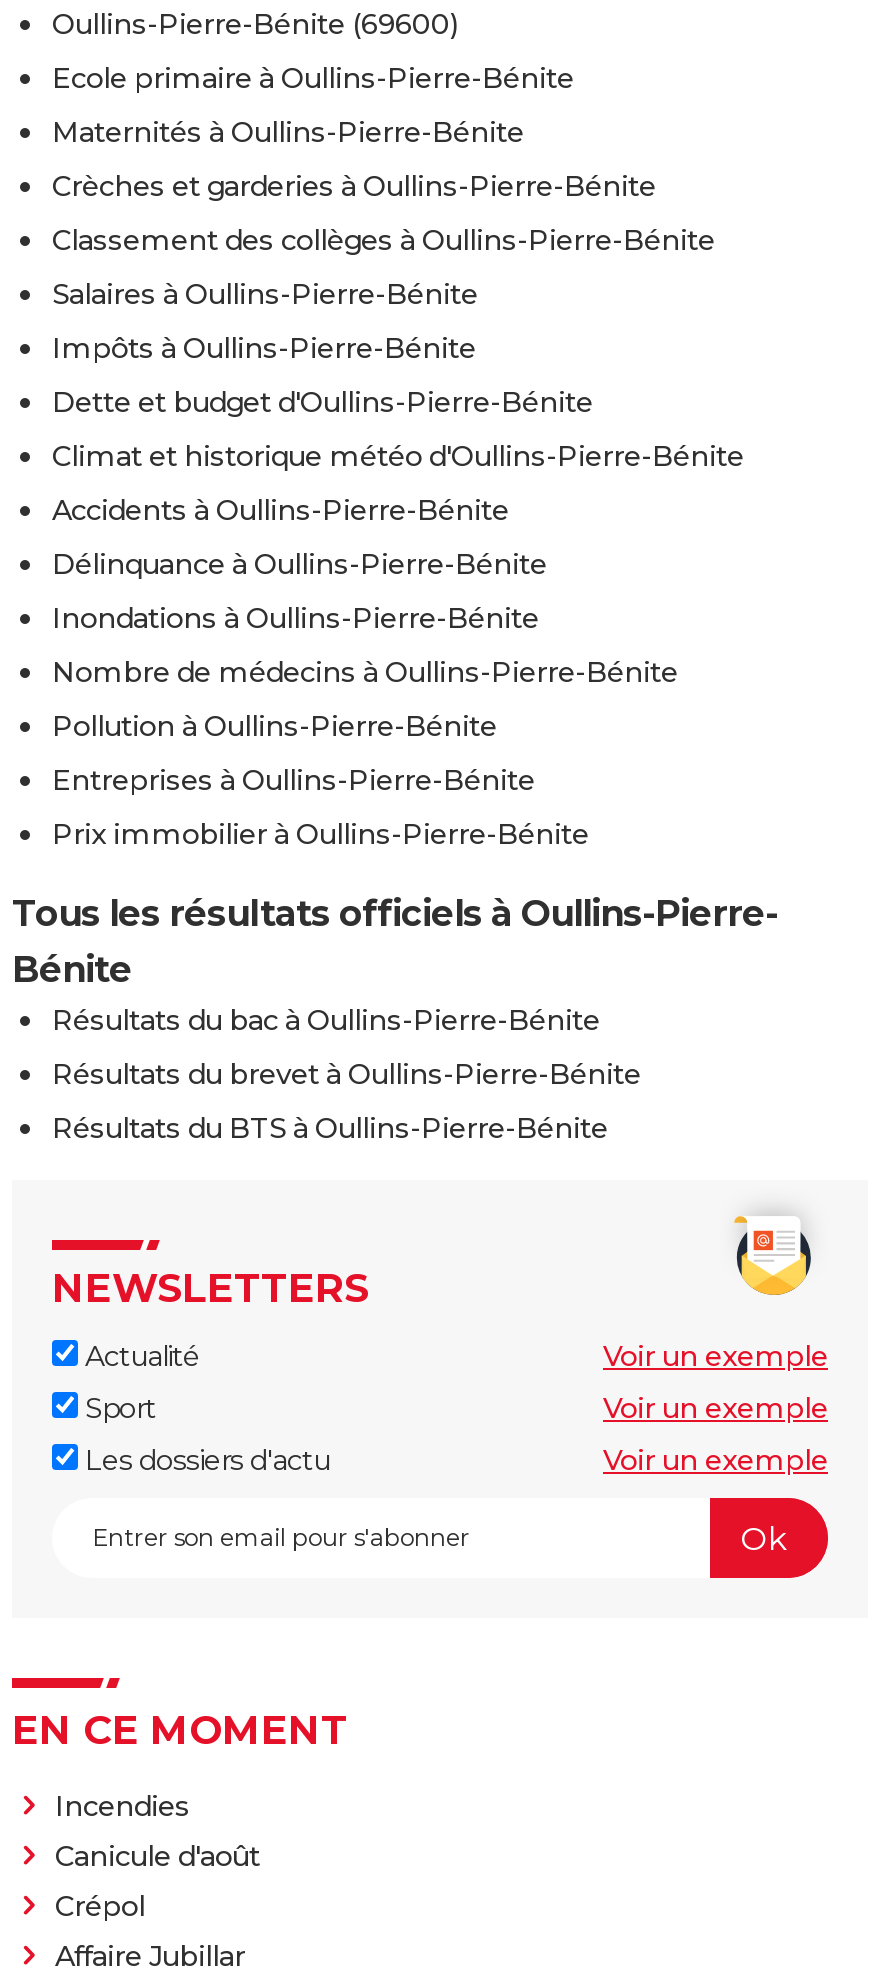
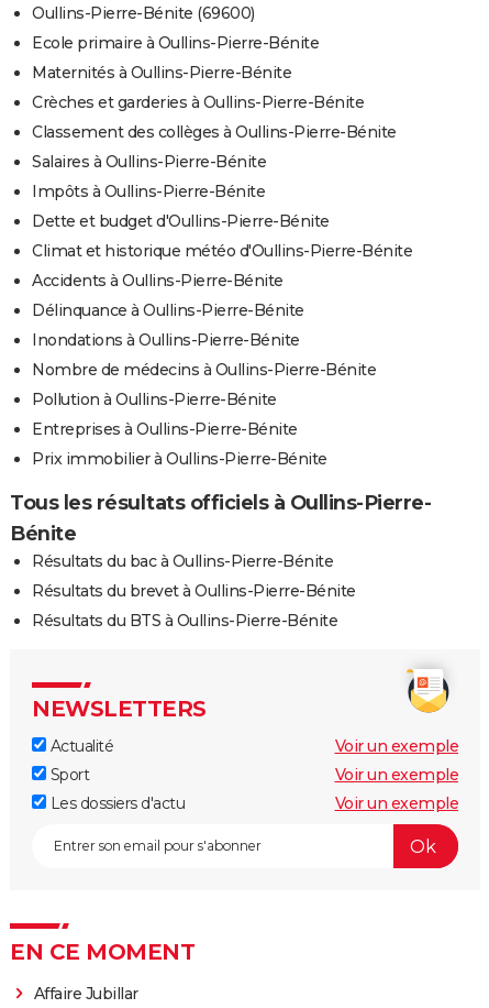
- Incendies
- Canicule d'août
- Crépol
